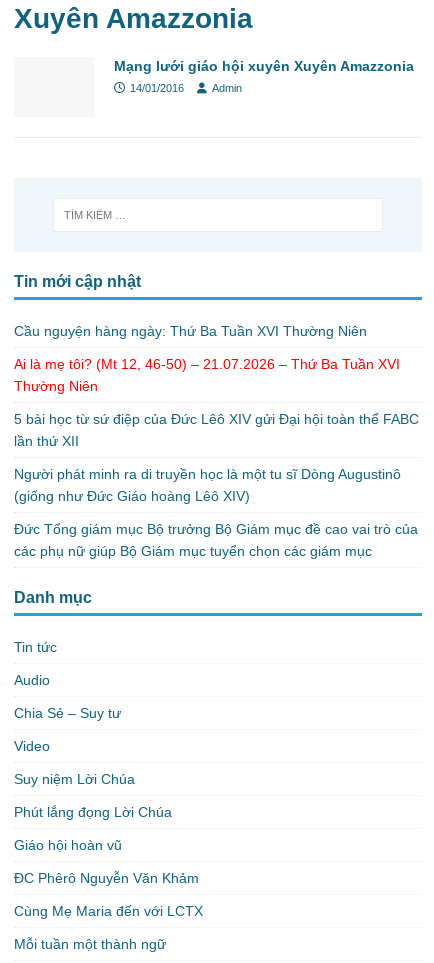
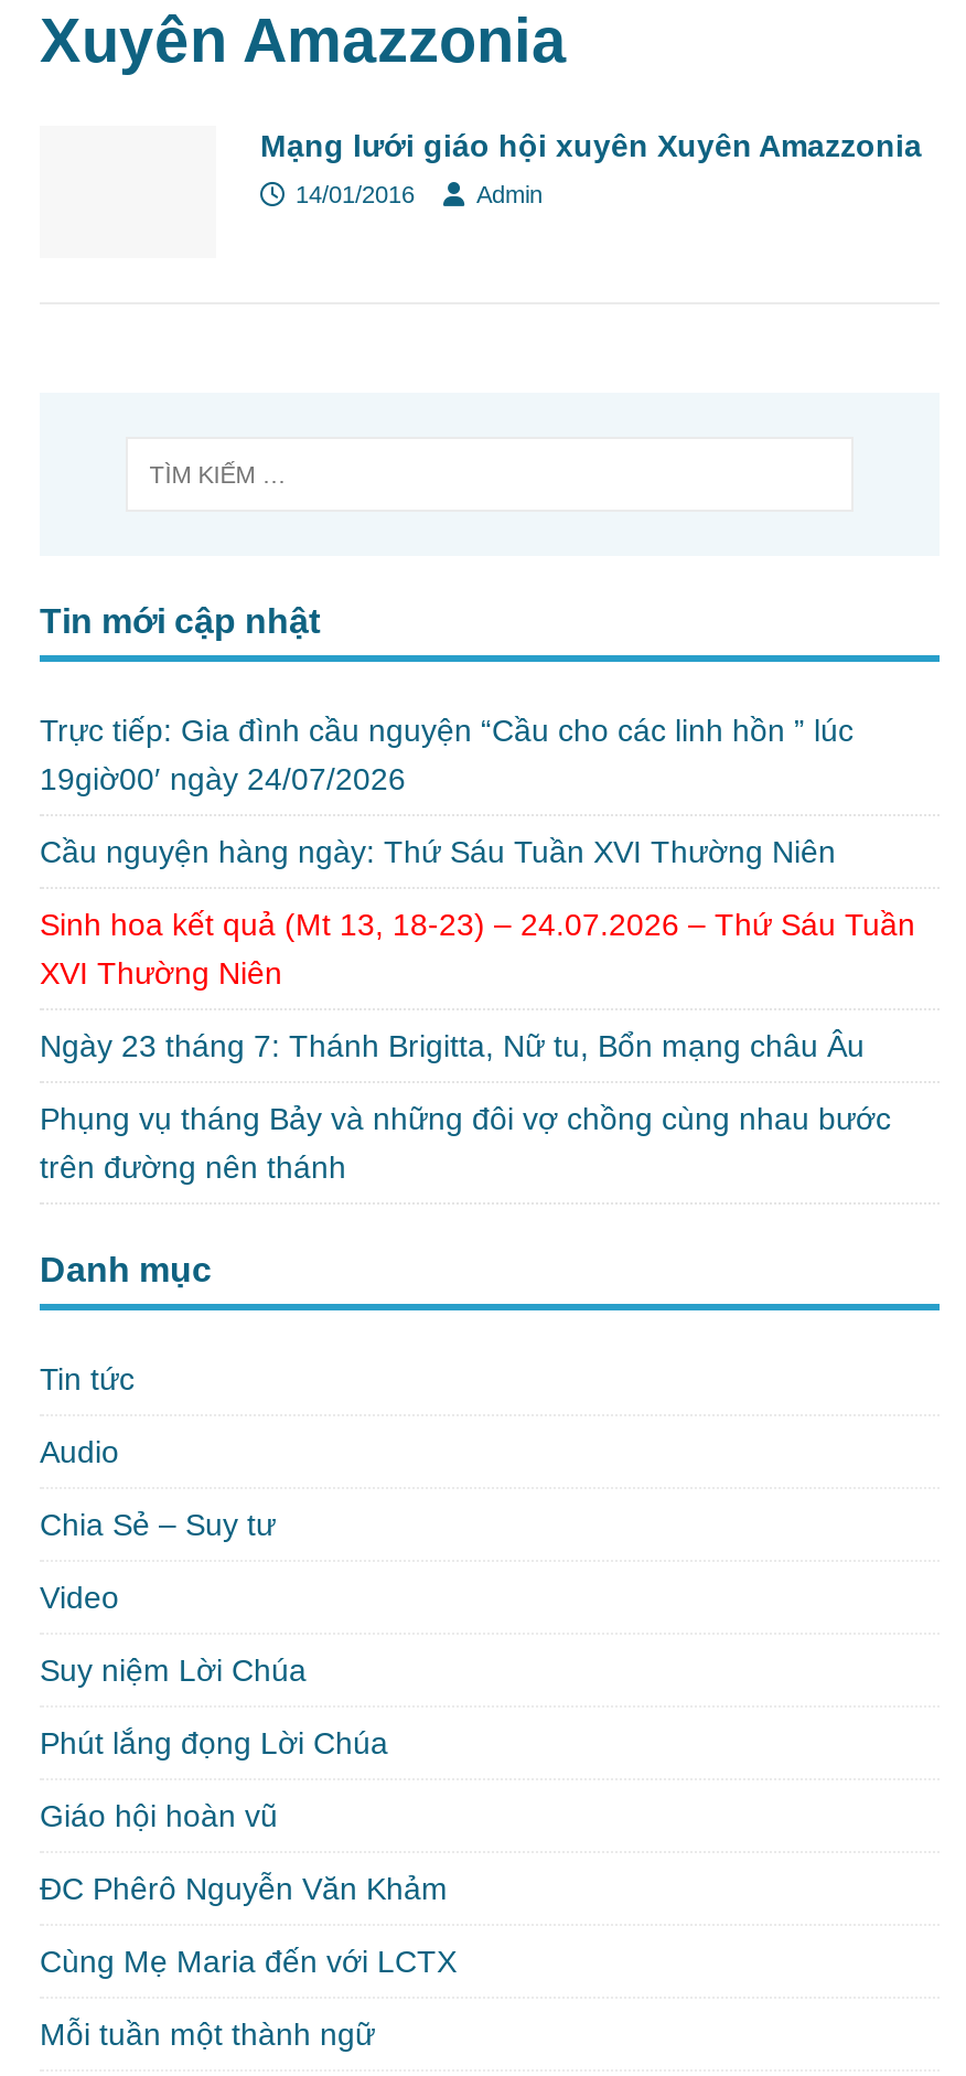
- Cầu nguyện hàng ngày: Thứ Ba Tuần XVI Thường Niên
+ Trực tiếp: Gia đình cầu nguyện “Cầu cho các linh hồn ” lúc
+ 19giờ00′ ngày 24/07/2026

- Ai là mẹ tôi? (Mt 12, 46-50) – 21.07.2026 – Thứ Ba Tuần XVI
- Thường Niên
+ Cầu nguyện hàng ngày: Thứ Sáu Tuần XVI Thường Niên

- 5 bài học từ sứ điệp của Đức Lêô XIV gửi Đại hội toàn thể FABC
- lần thứ XII
+ Sinh hoa kết quả (Mt 13, 18-23) – 24.07.2026 – Thứ Sáu Tuần
+ XVI Thường Niên

- Người phát minh ra di truyền học là một tu sĩ Dòng Augustinô
- (giống như Đức Giáo hoàng Lêô XIV)
+ Ngày 23 tháng 7: Thánh Brigitta, Nữ tu, Bổn mạng châu Âu

- Đức Tổng giám mục Bộ trưởng Bộ Giám mục đề cao vai trò của
- các phụ nữ giúp Bộ Giám mục tuyển chọn các giám mục
+ Phụng vụ tháng Bảy và những đôi vợ chồng cùng nhau bước
+ trên đường nên thánh
